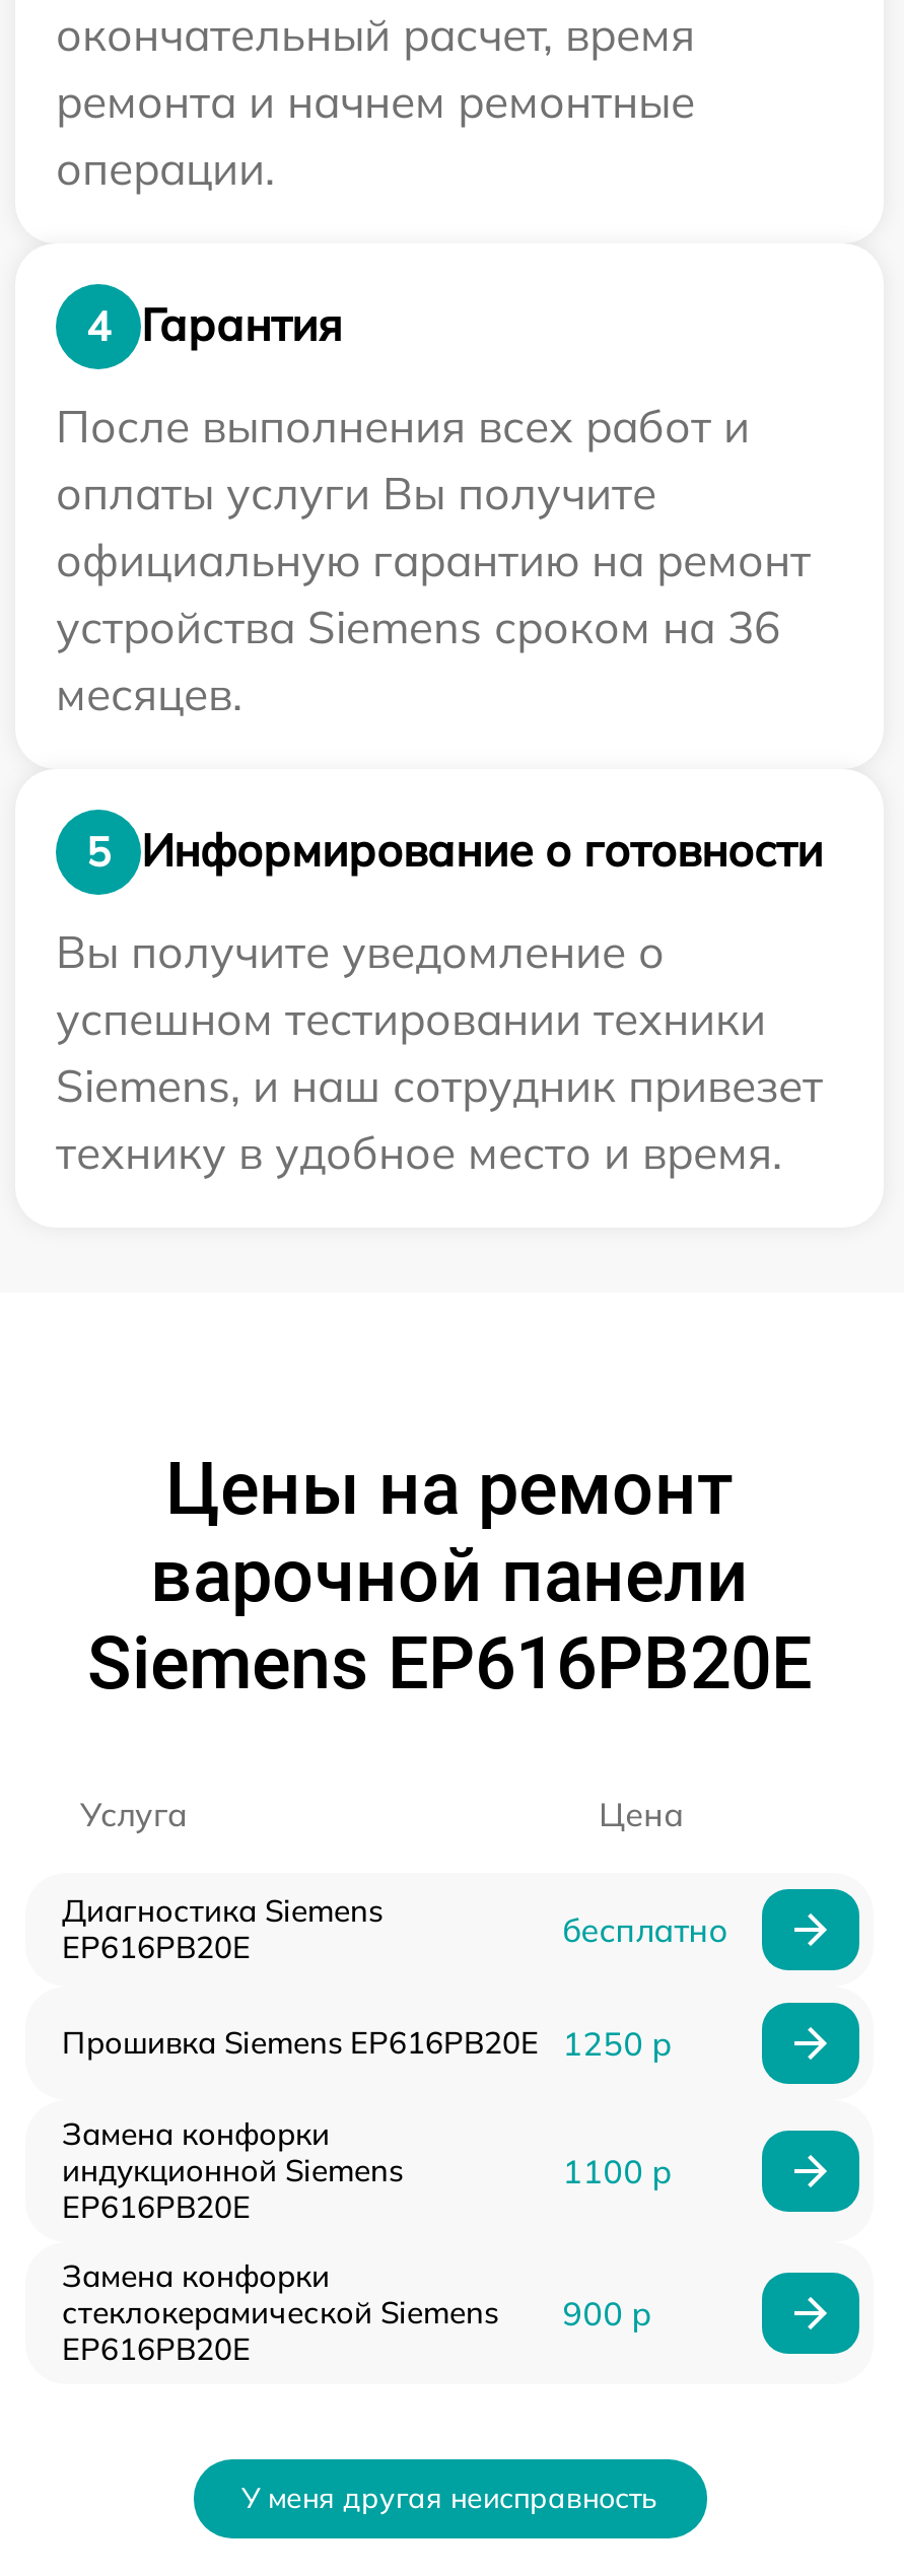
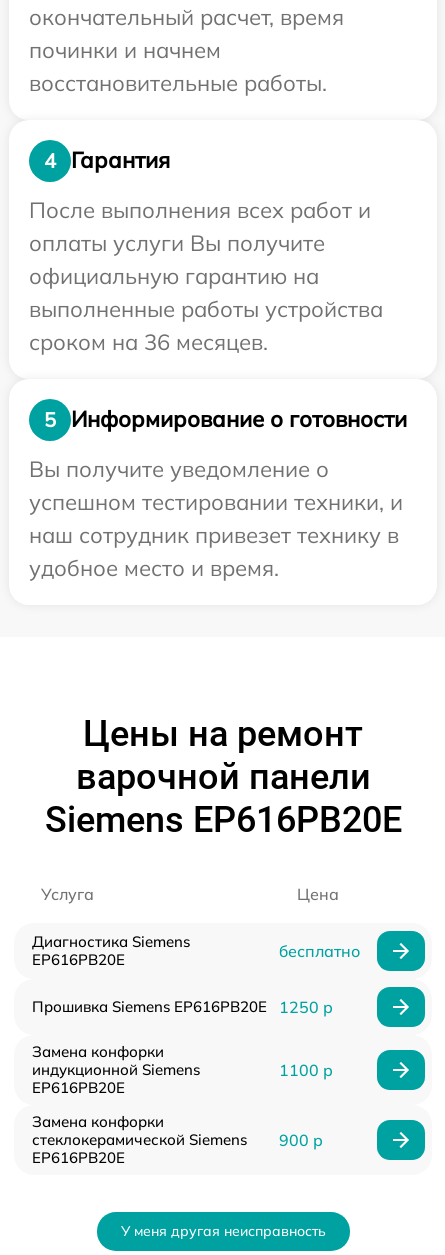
- ремонта и начнем ремонтные
- операции.
+ починки и начнем
+ восстановительные работы.

- официальную гарантию на ремонт
- устройства Siemens сроком на 36
- месяцев.
+ официальную гарантию на
+ выполненные работы устройства
+ сроком на 36 месяцев.

- успешном тестировании техники
- Siemens, и наш сотрудник привезет
- технику в удобное место и время.
+ успешном тестировании техники, и
+ наш сотрудник привезет технику в
+ удобное место и время.
